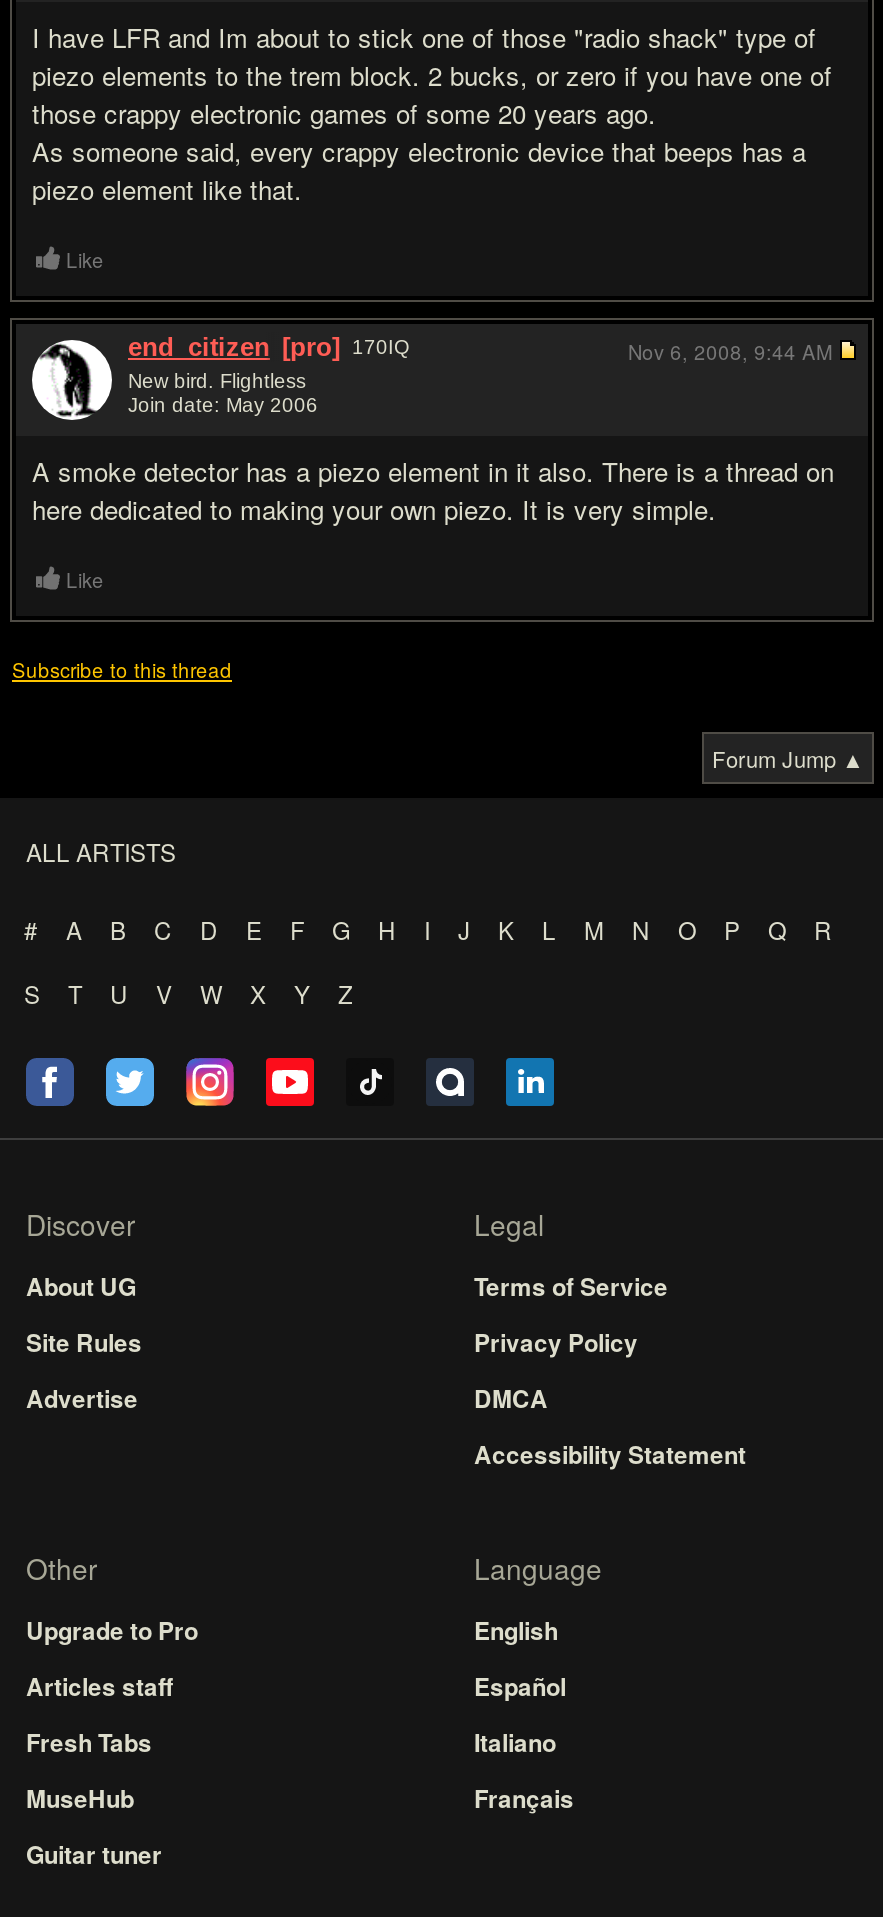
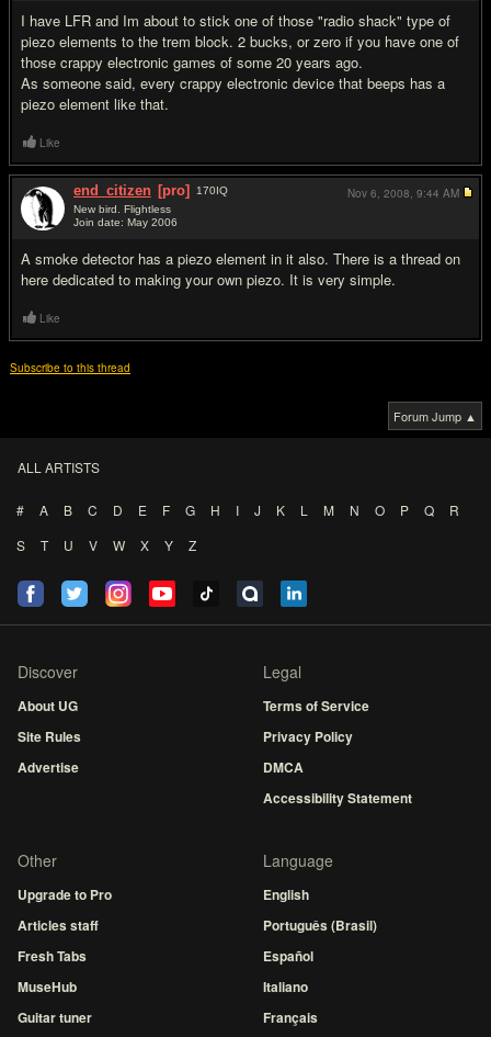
moved down: Español | Italiano | Français

+ Português (Brasil)
